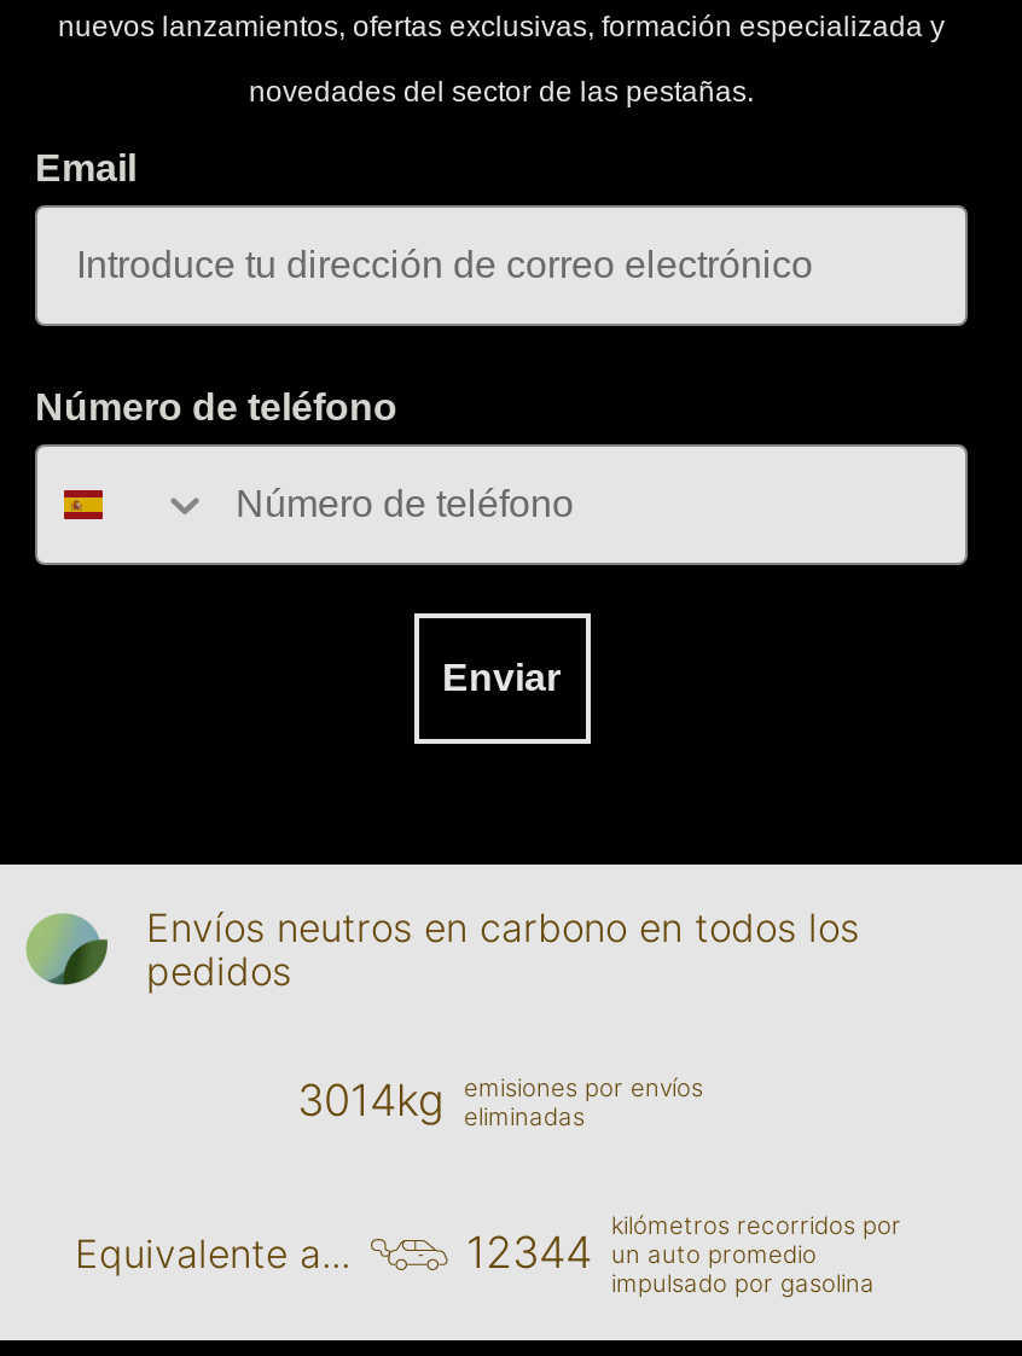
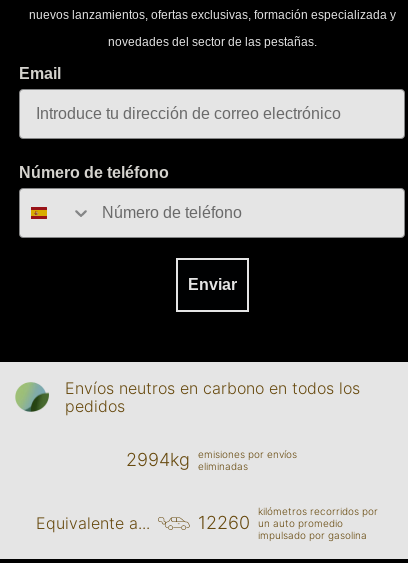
- 3014kg emisiones por envíos eliminadas
+ 2994kg emisiones por envíos eliminadas

- 12344 un auto promedio
+ 12260 un auto promedio
